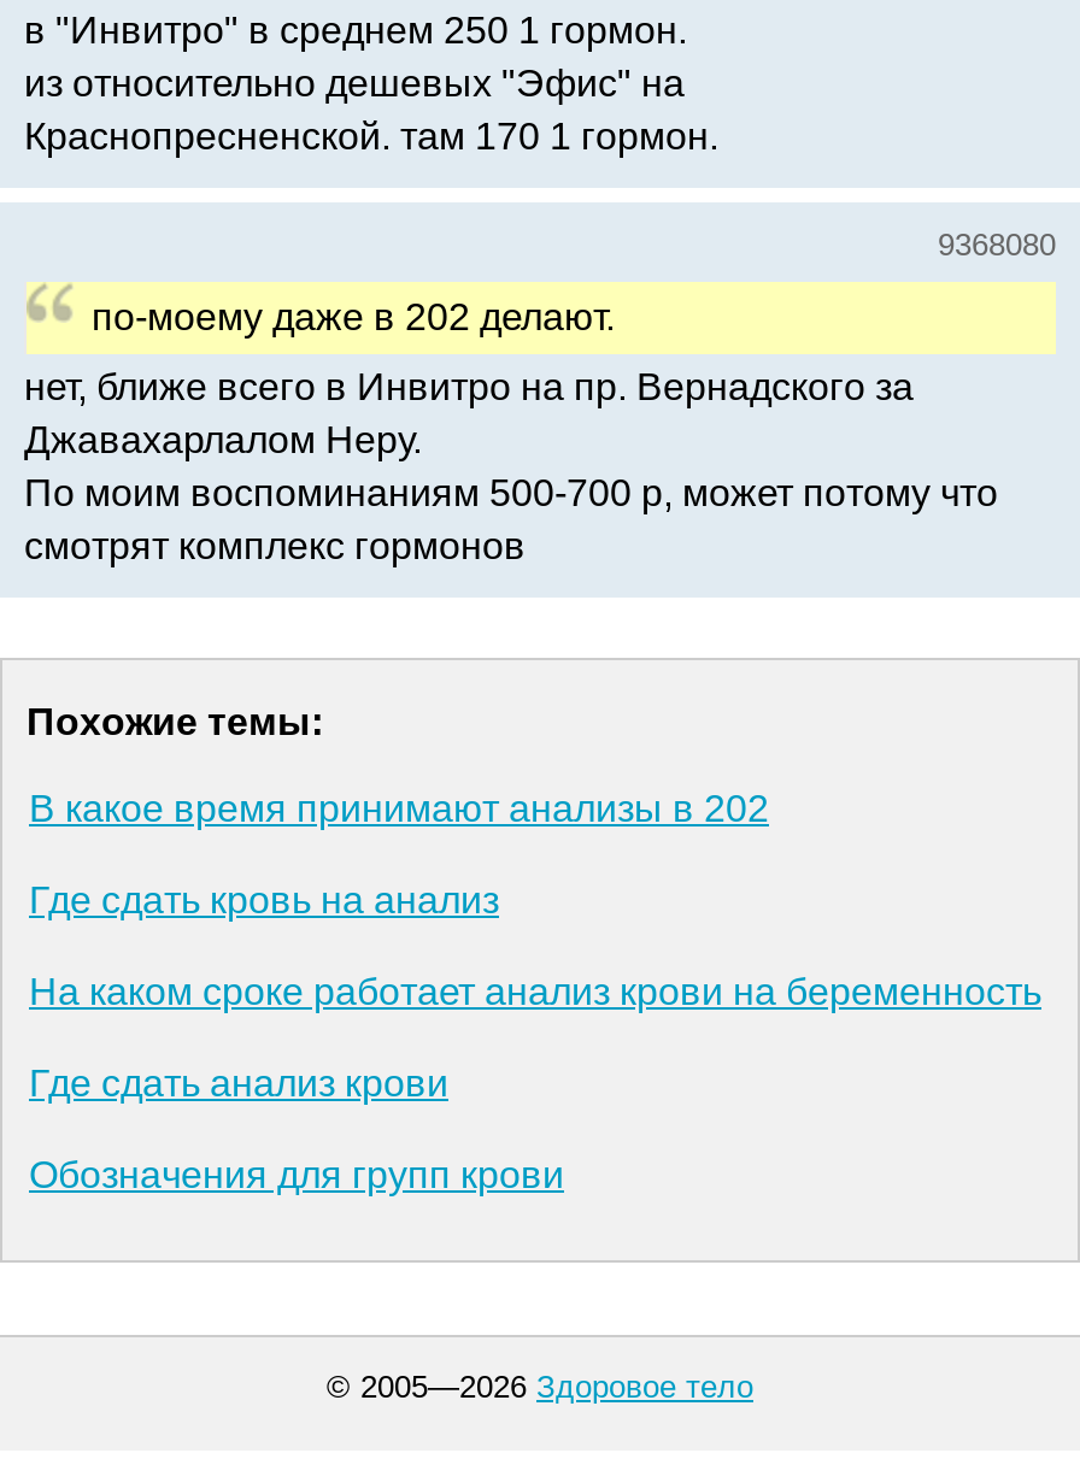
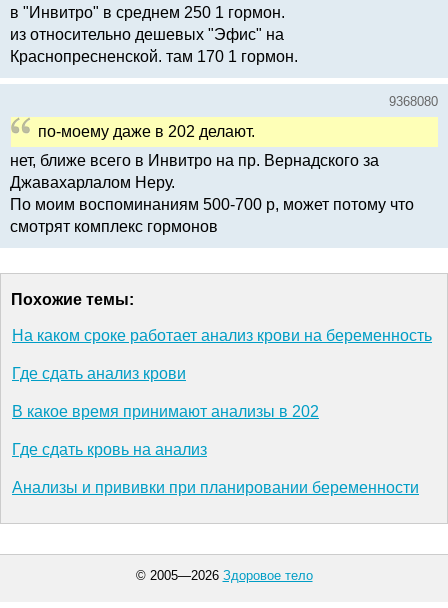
moved down: В какое время принимают анализы в 202 | Где сдать кровь на анализ

moved up: На каком сроке работает анализ крови на беременность | Где сдать анализ крови

- Обозначения для групп крови
+ Анализы и прививки при планировании беременности
